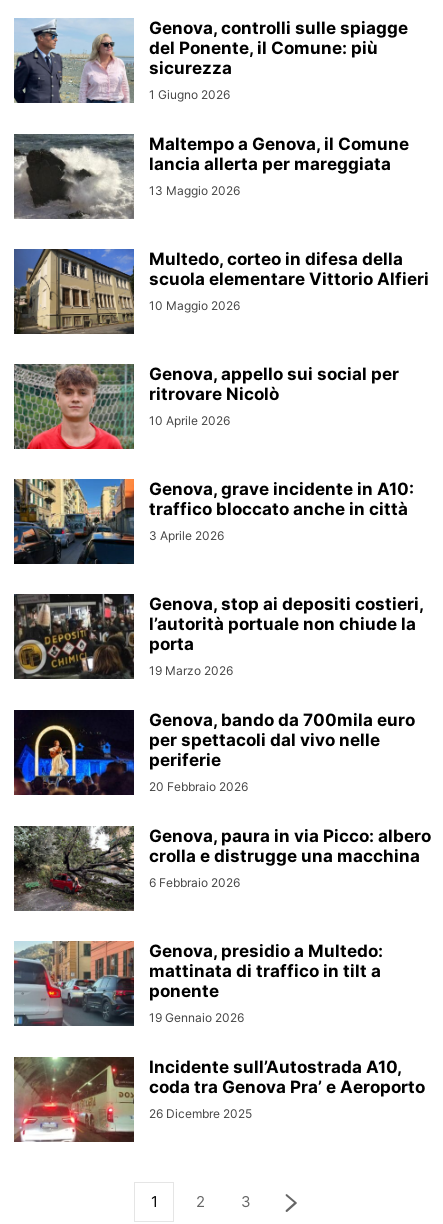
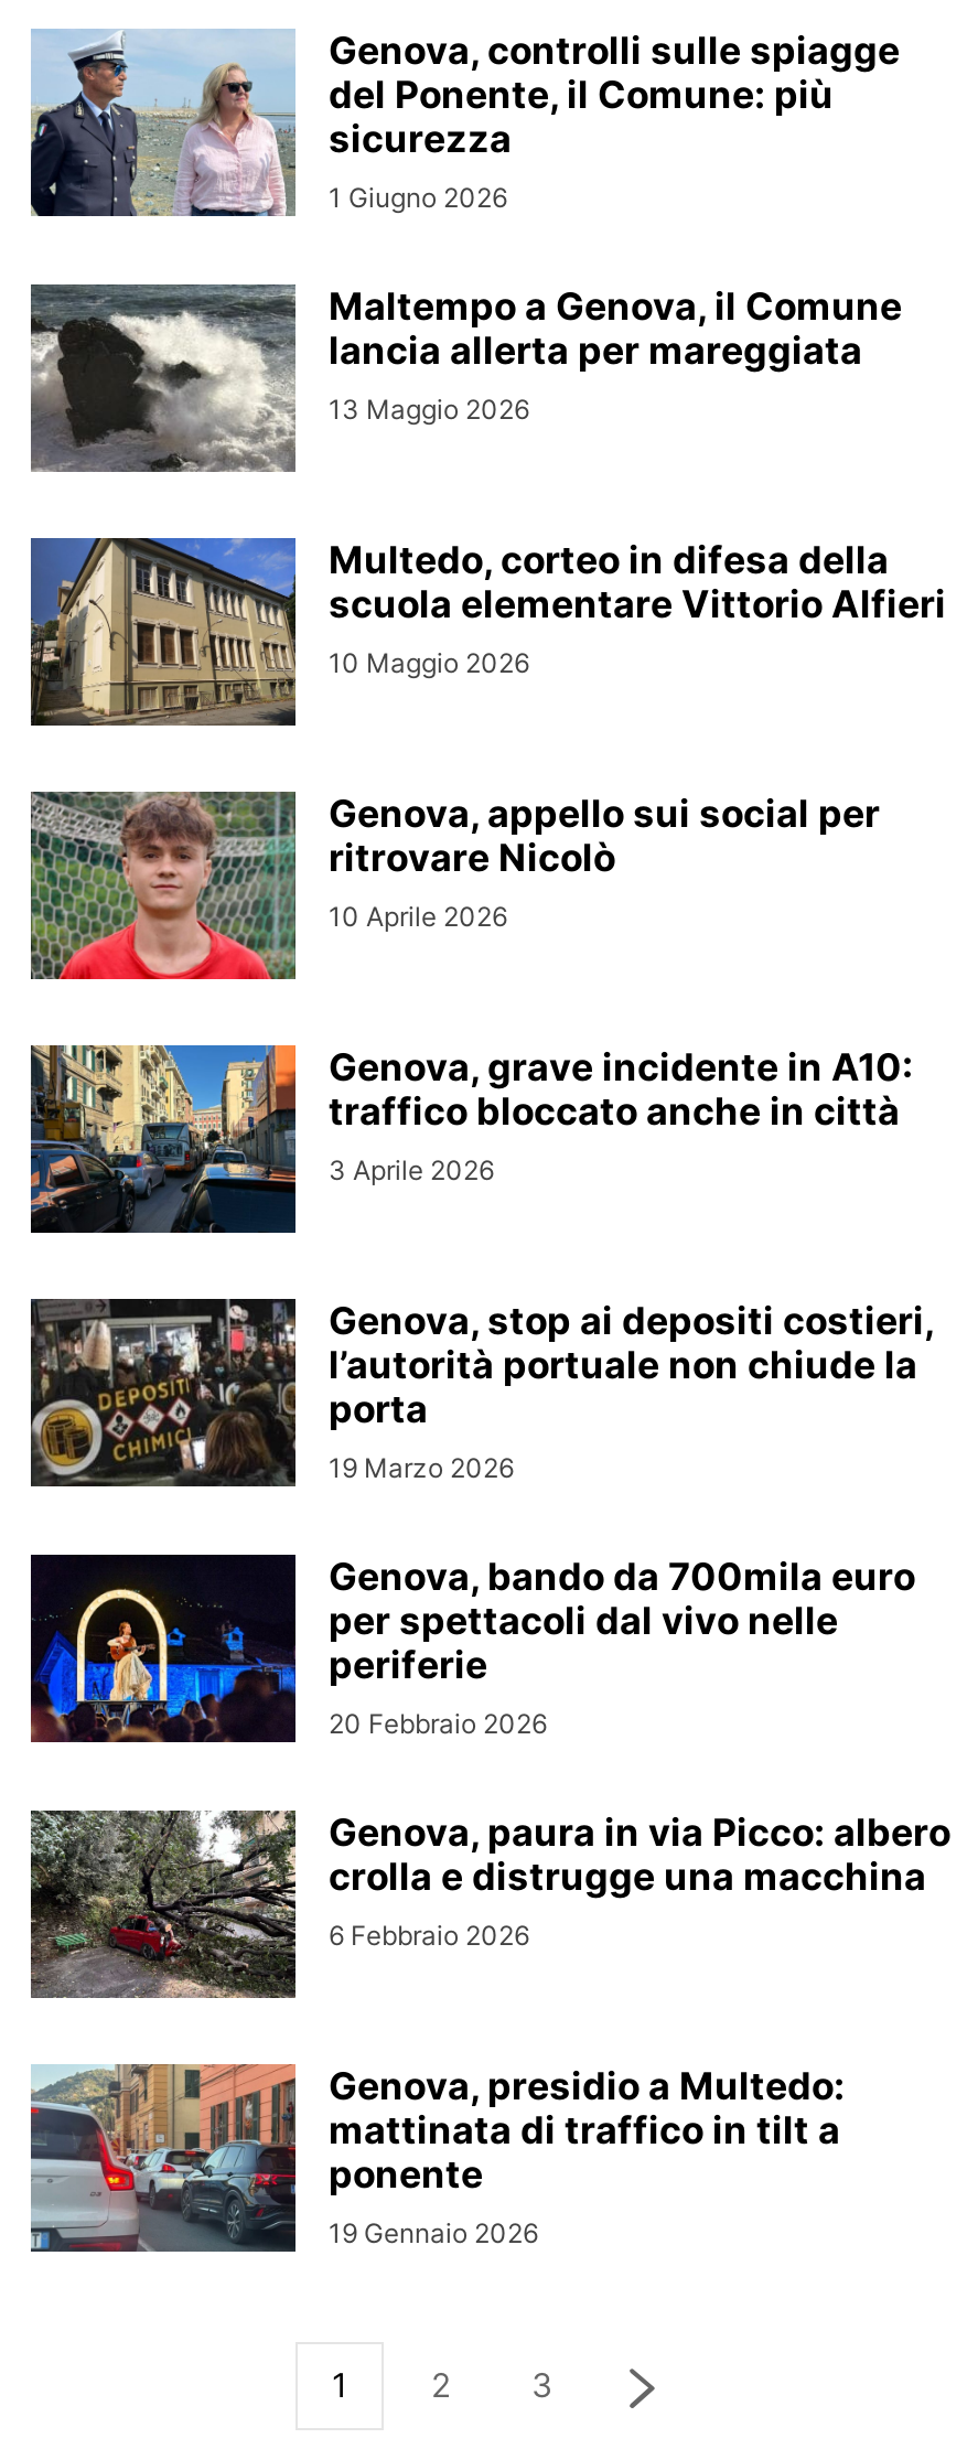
- [image]
- Incidente sull’Autostrada A10,
- coda tra Genova Pra’ e Aeroporto
- 26 Dicembre 2025
